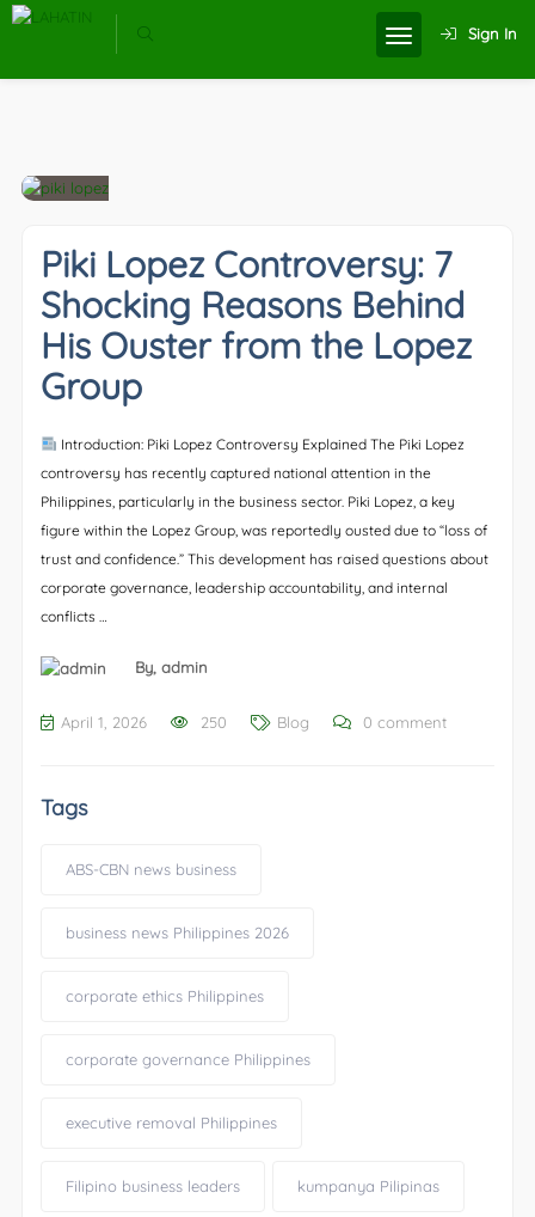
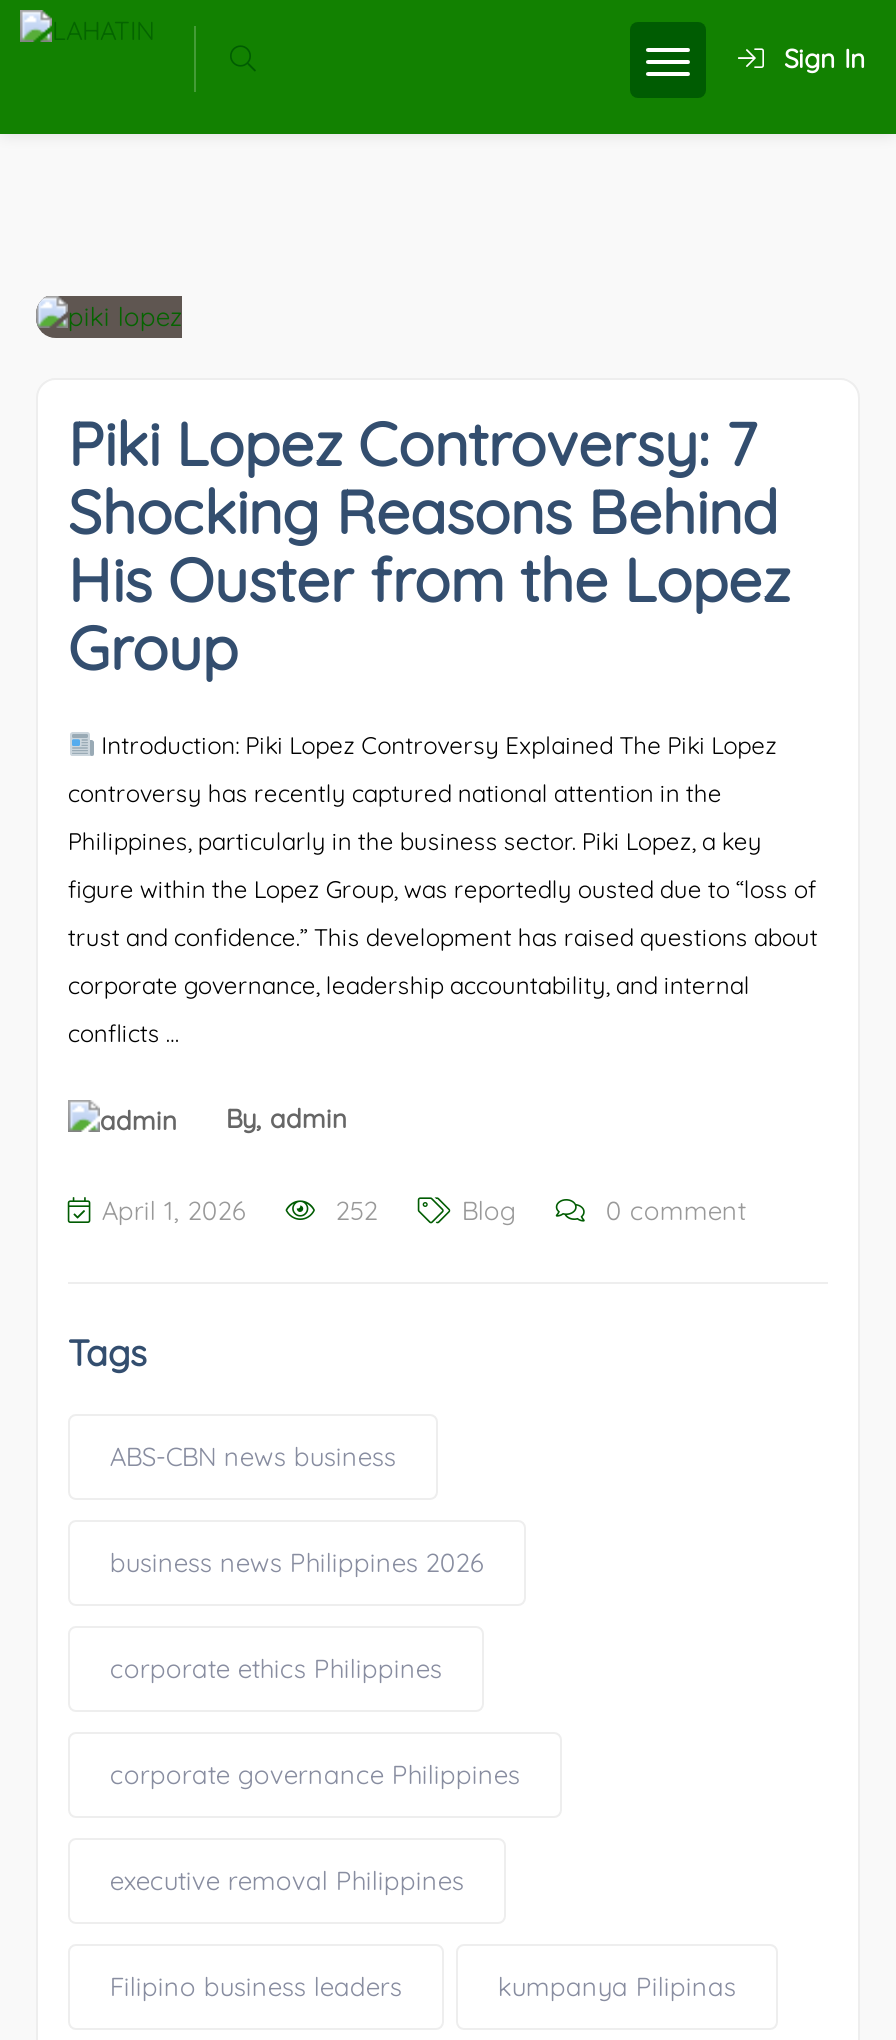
- 250
+ 252
